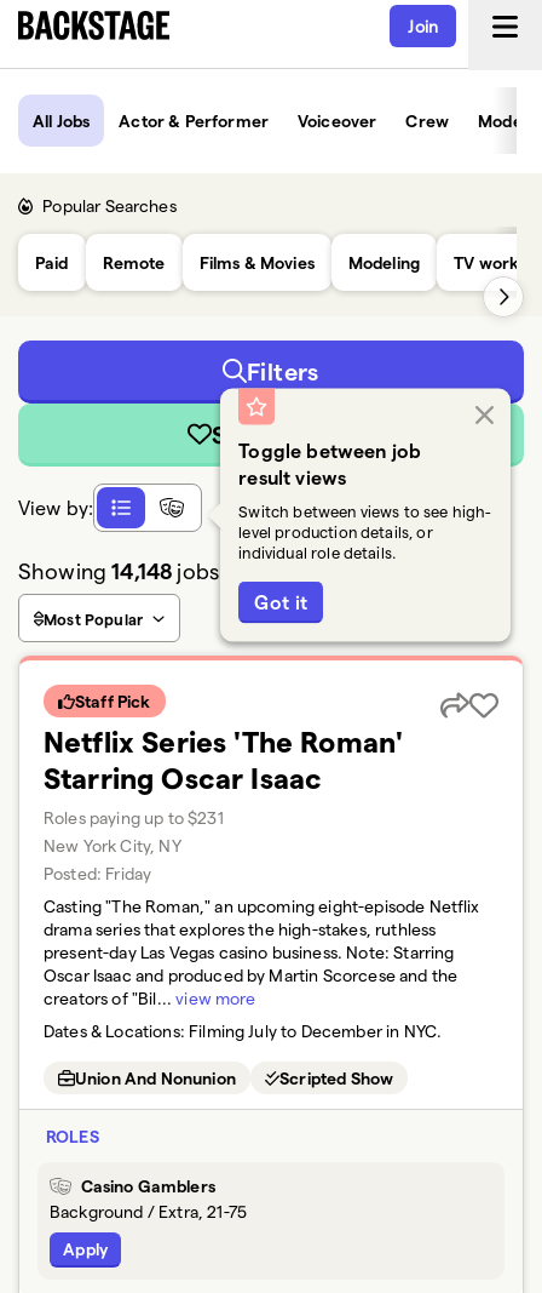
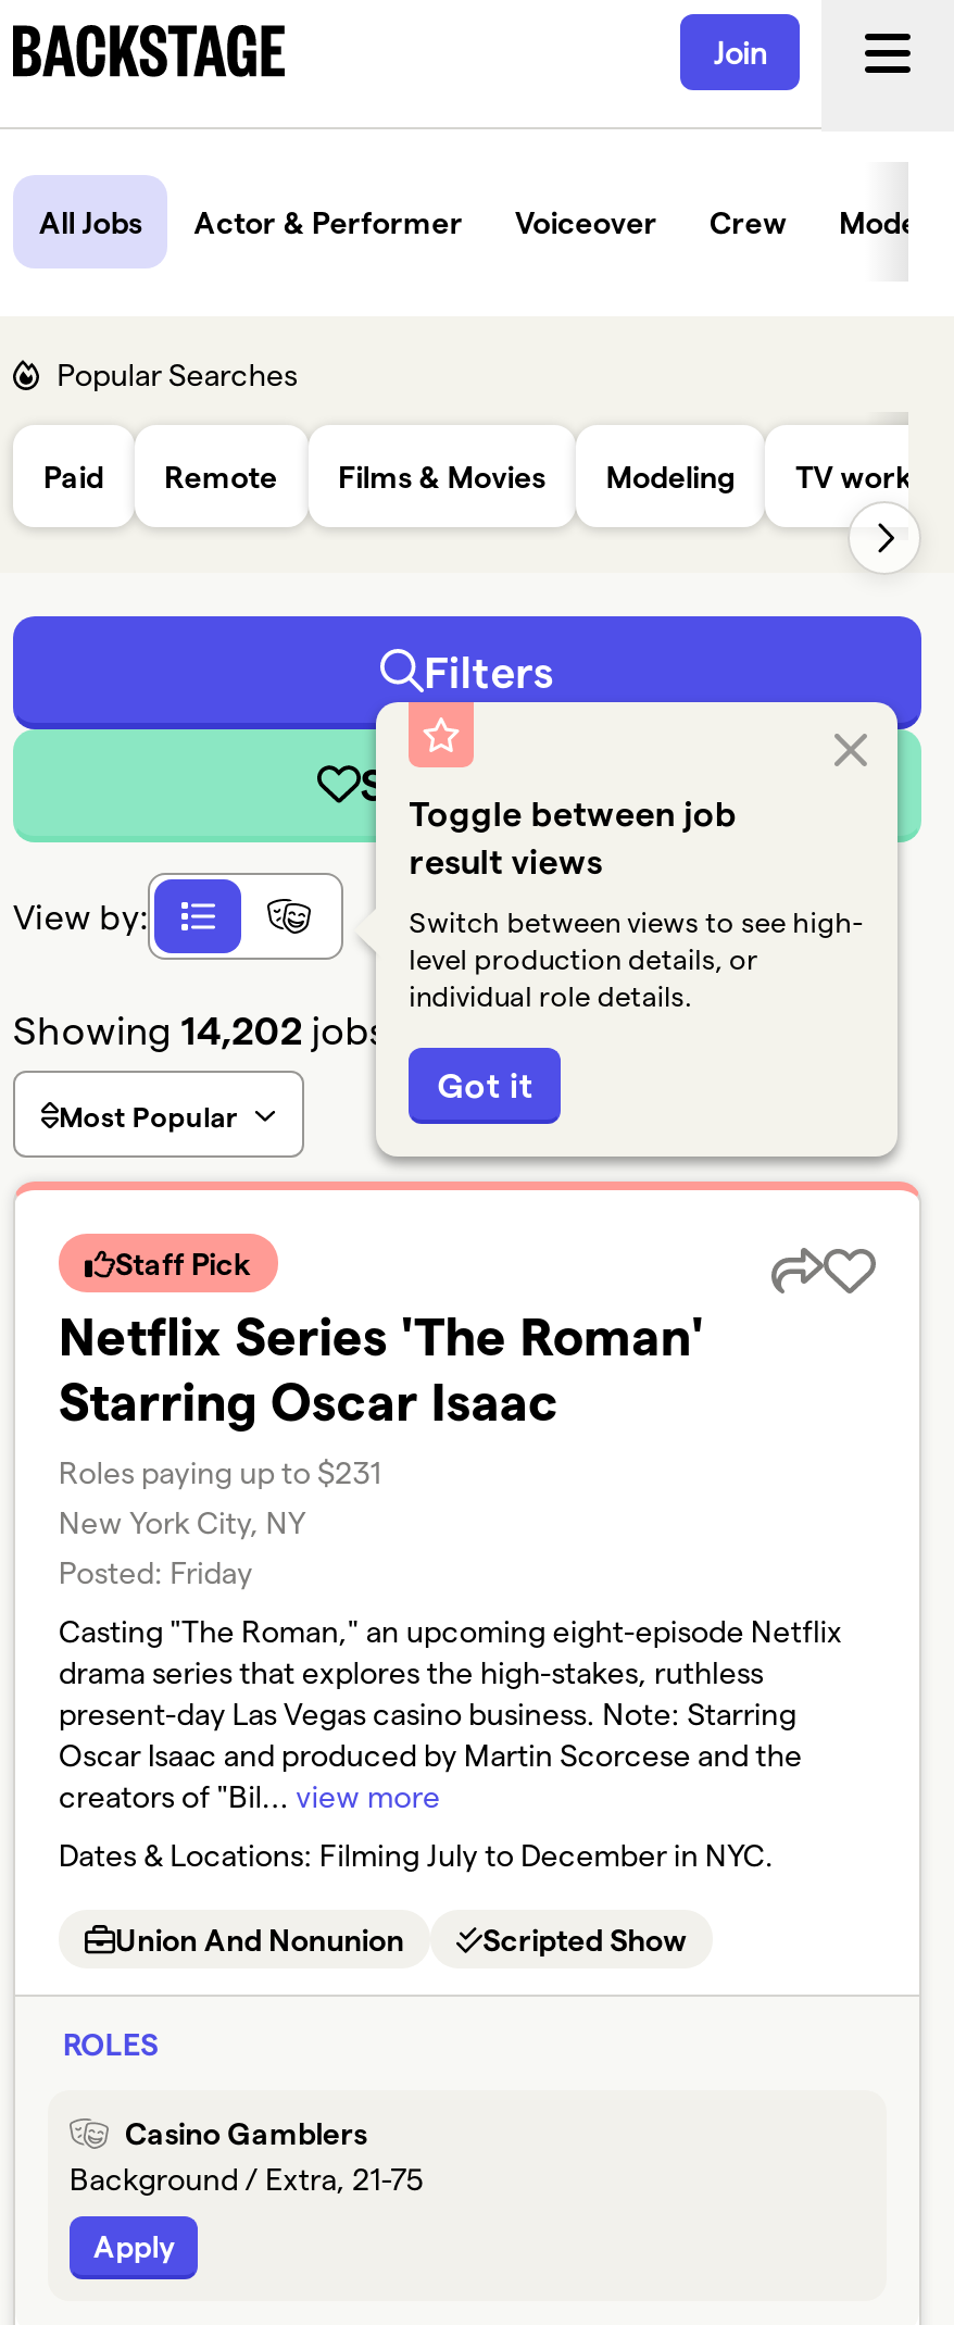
- Showing 14,148 jobs
+ Showing 14,202 jobs
